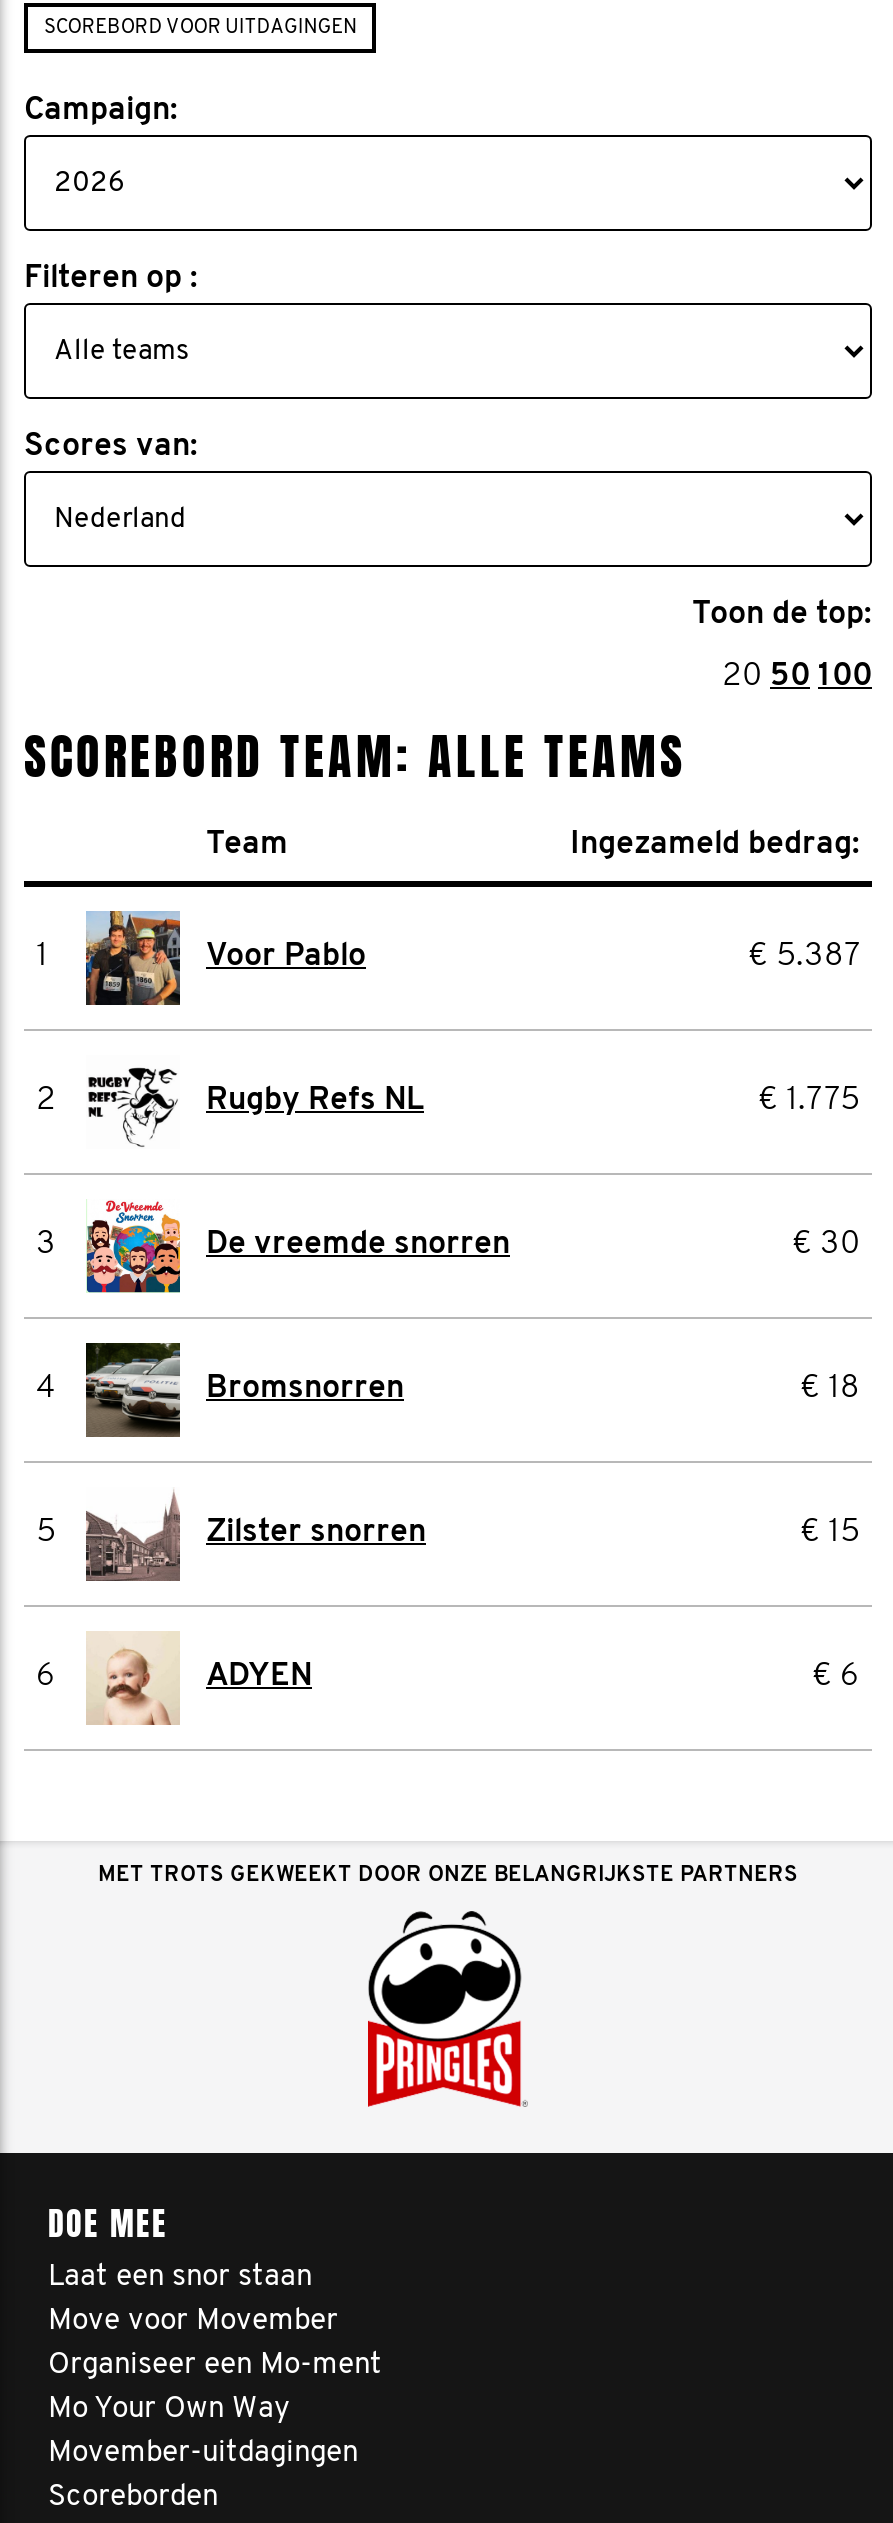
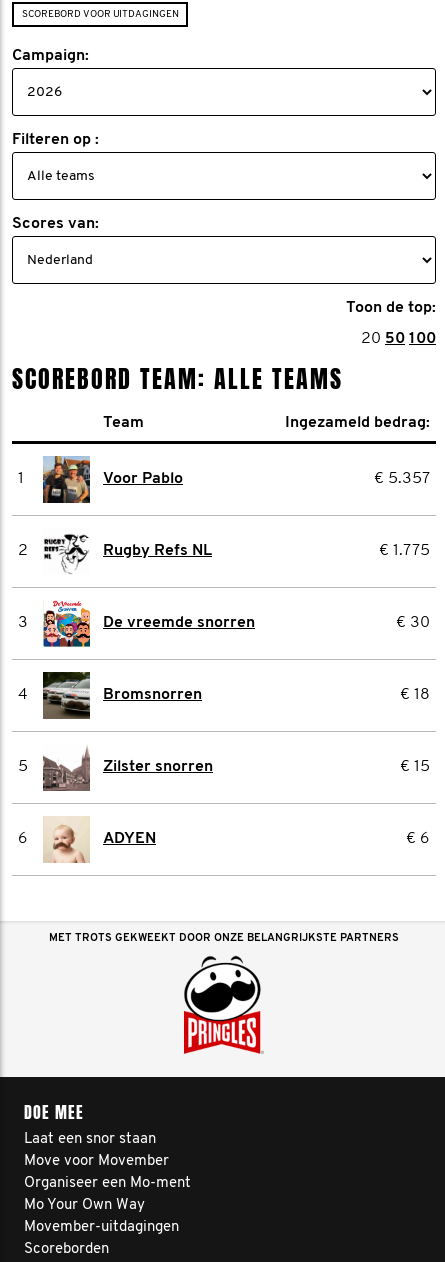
- € 5.387
+ € 5.357
